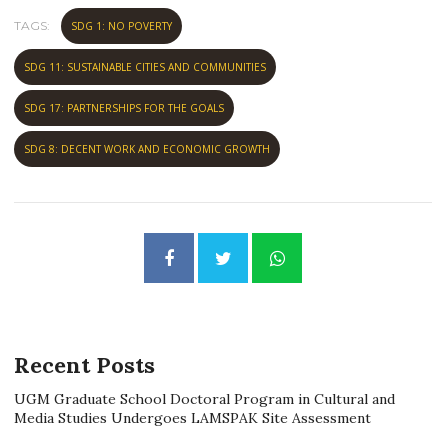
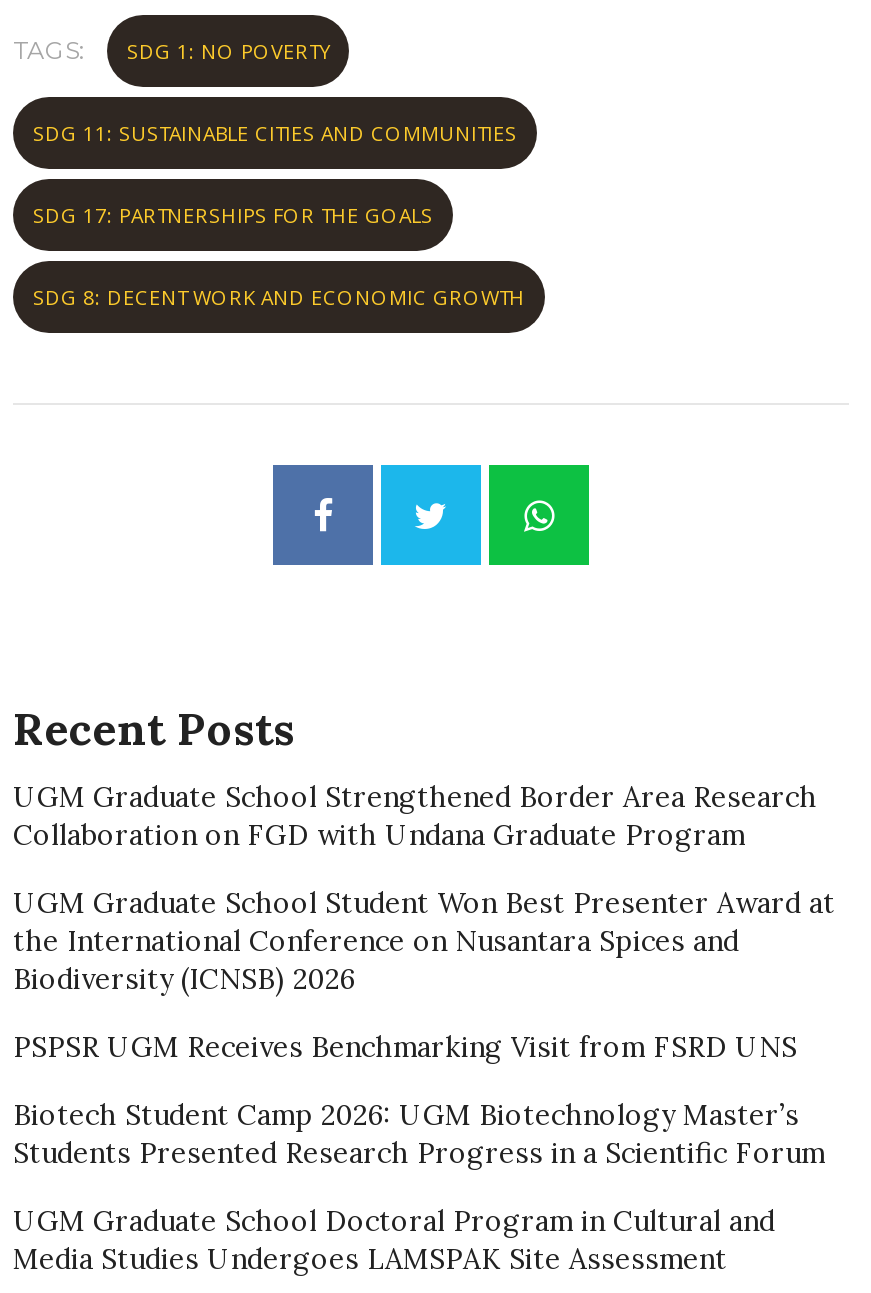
+ UGM Graduate School Strengthened Border Area Research
+ Collaboration on FGD with Undana Graduate Program
+ UGM Graduate School Student Won Best Presenter Award at
+ the International Conference on Nusantara Spices and
+ Biodiversity (ICNSB) 2026
+ PSPSR UGM Receives Benchmarking Visit from FSRD UNS
+ Biotech Student Camp 2026: UGM Biotechnology Master’s
+ Students Presented Research Progress in a Scientific Forum
